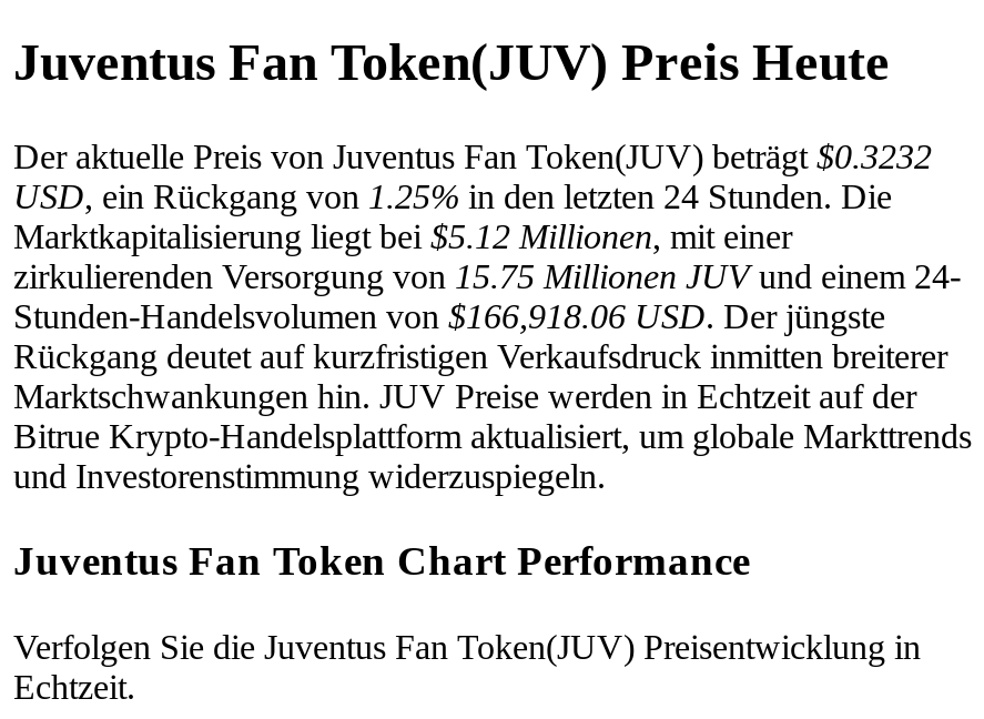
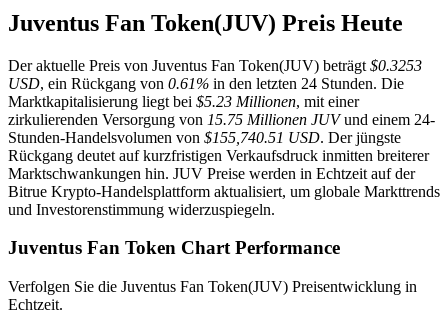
- Der aktuelle Preis von Juventus Fan Token(JUV) beträgt $0.3232
+ Der aktuelle Preis von Juventus Fan Token(JUV) beträgt $0.3253

- USD, ein Rückgang von 1.25% in den letzten 24 Stunden. Die
+ USD, ein Rückgang von 0.61% in den letzten 24 Stunden. Die

- Marktkapitalisierung liegt bei $5.12 Millionen, mit einer
+ Marktkapitalisierung liegt bei $5.23 Millionen, mit einer

- Stunden-Handelsvolumen von $166,918.06 USD. Der jüngste
+ Stunden-Handelsvolumen von $155,740.51 USD. Der jüngste
